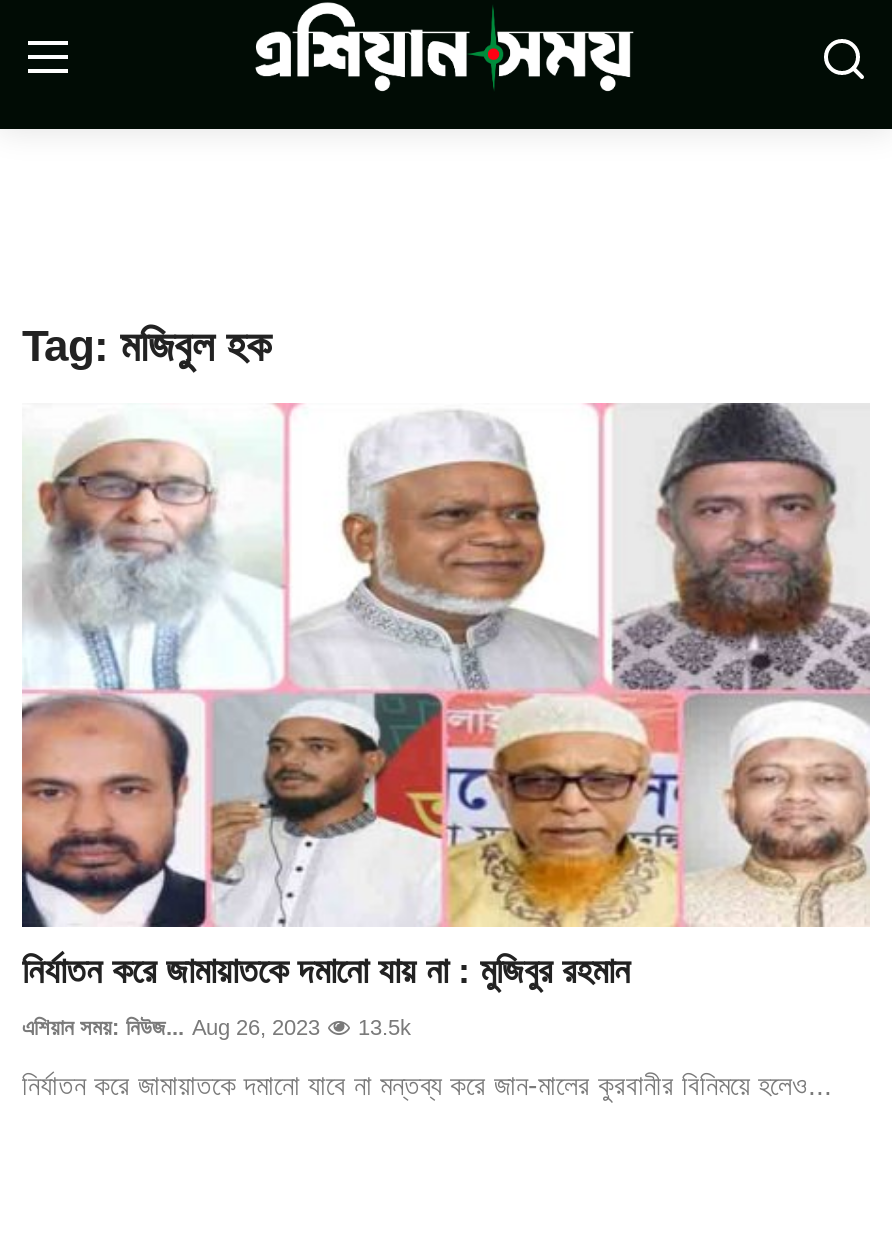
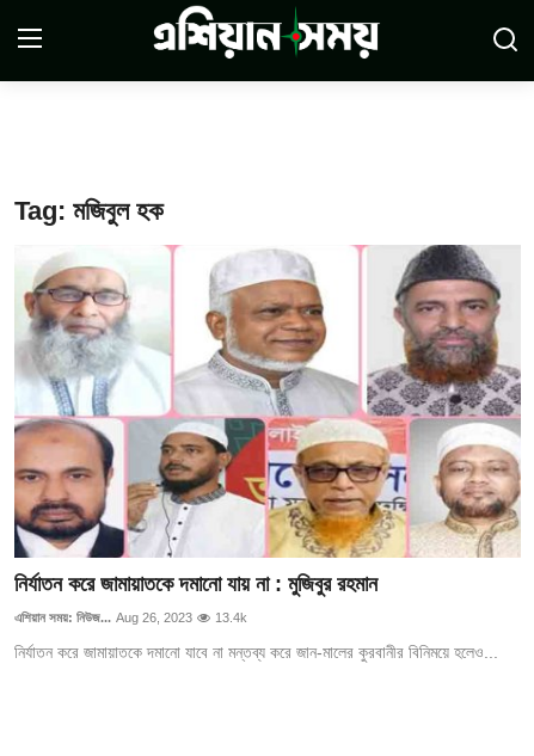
- 13.5k
+ 13.4k
